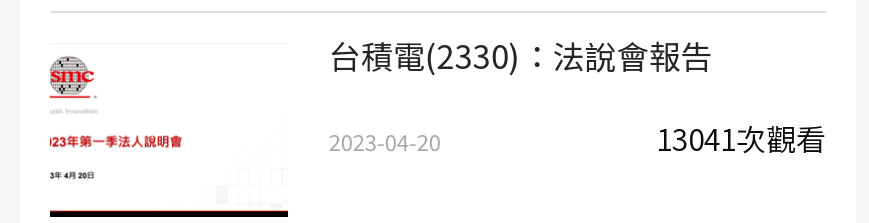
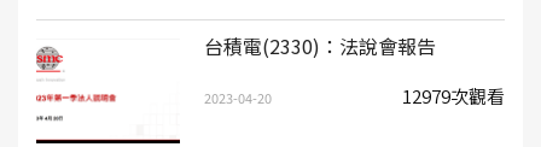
- 13041次觀看
+ 12979次觀看
